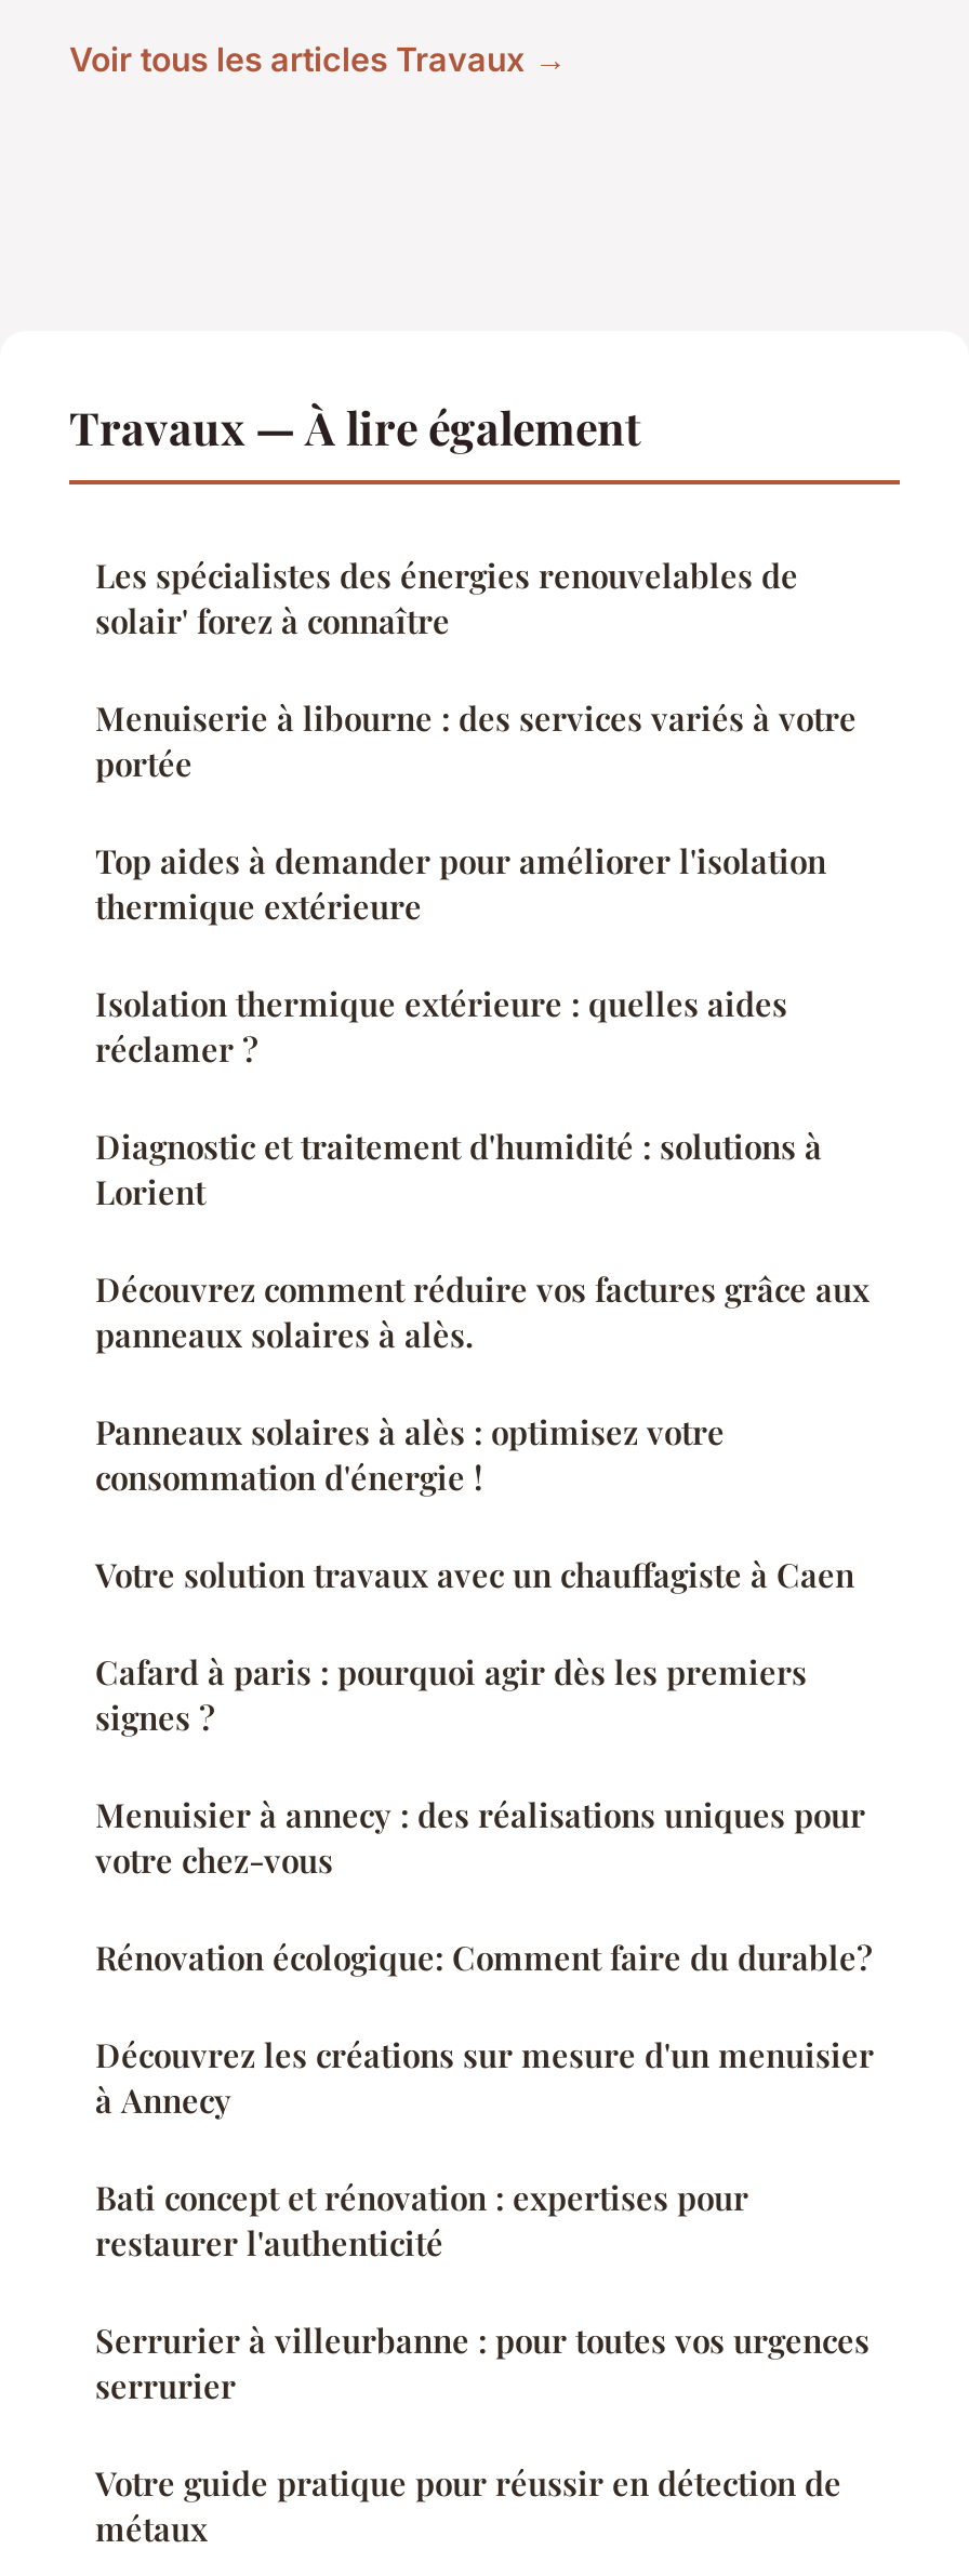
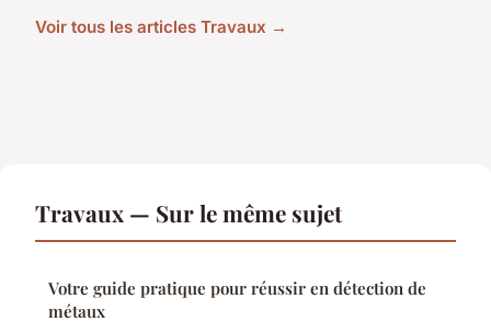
- Travaux — À lire également
- Les spécialistes des énergies renouvelables de
- solair' forez à connaître
- Menuiserie à libourne : des services variés à votre
- portée
- Top aides à demander pour améliorer l'isolation
- thermique extérieure
- Isolation thermique extérieure : quelles aides
- réclamer ?
- Diagnostic et traitement d'humidité : solutions à
- Lorient
- Découvrez comment réduire vos factures grâce aux
- panneaux solaires à alès.
- Panneaux solaires à alès : optimisez votre
- consommation d'énergie !
- Votre solution travaux avec un chauffagiste à Caen
- Cafard à paris : pourquoi agir dès les premiers
- signes ?
- Menuisier à annecy : des réalisations uniques pour
- votre chez-vous
- Rénovation écologique: Comment faire du durable?
- Découvrez les créations sur mesure d'un menuisier
- à Annecy
- Bati concept et rénovation : expertises pour
- restaurer l'authenticité
- Serrurier à villeurbanne : pour toutes vos urgences
- serrurier
+ Travaux — Sur le même sujet
